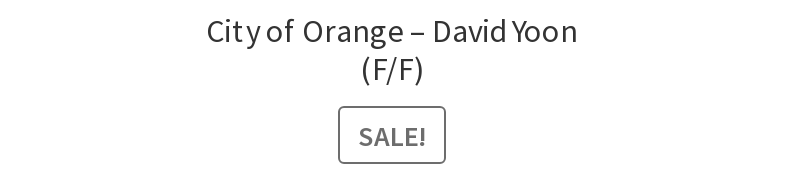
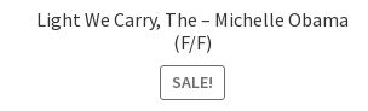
- City of Orange – David Yoon
+ Light We Carry, The – Michelle Obama
